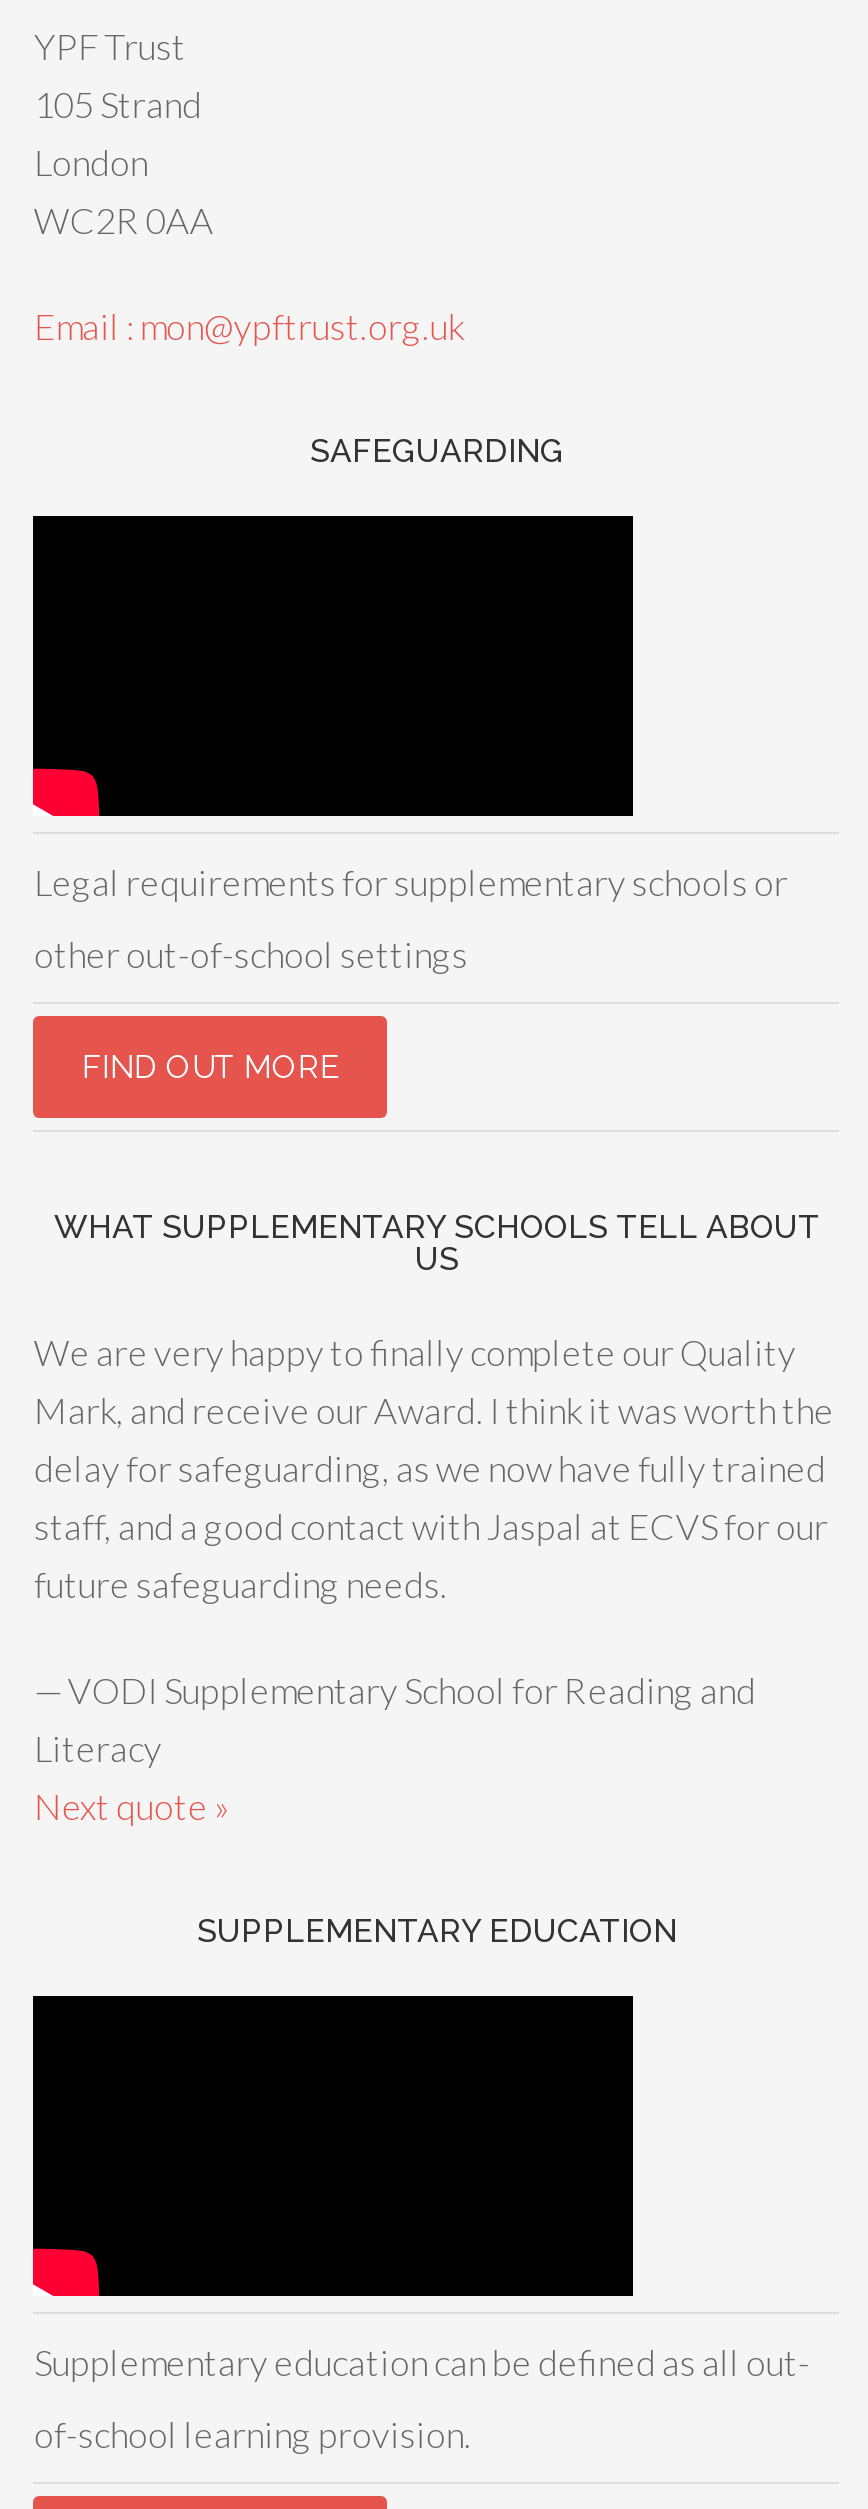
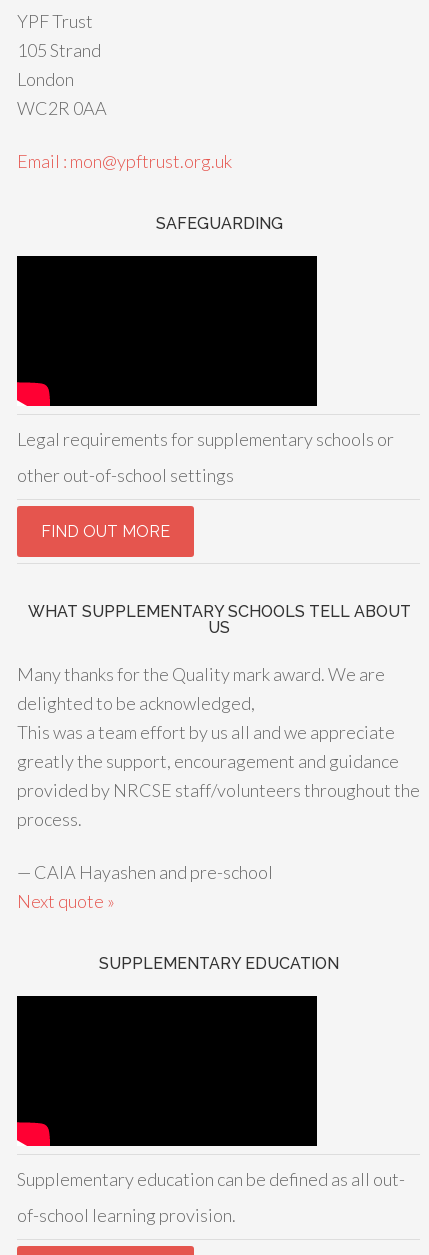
- We are very happy to finally complete our Quality
- Mark, and receive our Award. I think it was worth the
- delay for safeguarding, as we now have fully trained
- staff, and a good contact with Jaspal at ECVS for our
- future safeguarding needs.
+ Many thanks for the Quality mark award. We are
+ delighted to be acknowledged,
+ This was a team effort by us all and we appreciate
+ greatly the support, encouragement and guidance
+ provided by NRCSE staff/volunteers throughout the
+ process.

- — VODI Supplementary School for Reading and
- Literacy
+ — CAIA Hayashen and pre-school
